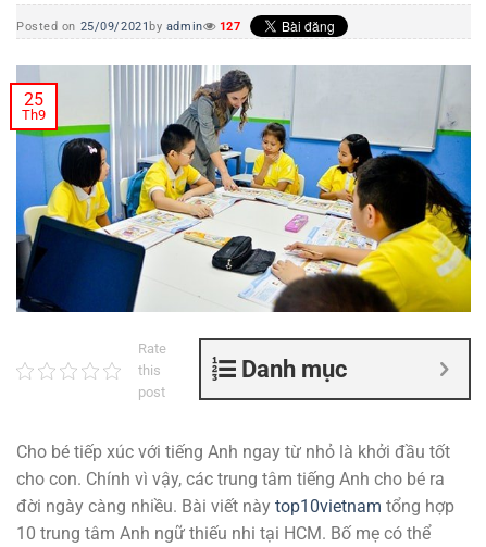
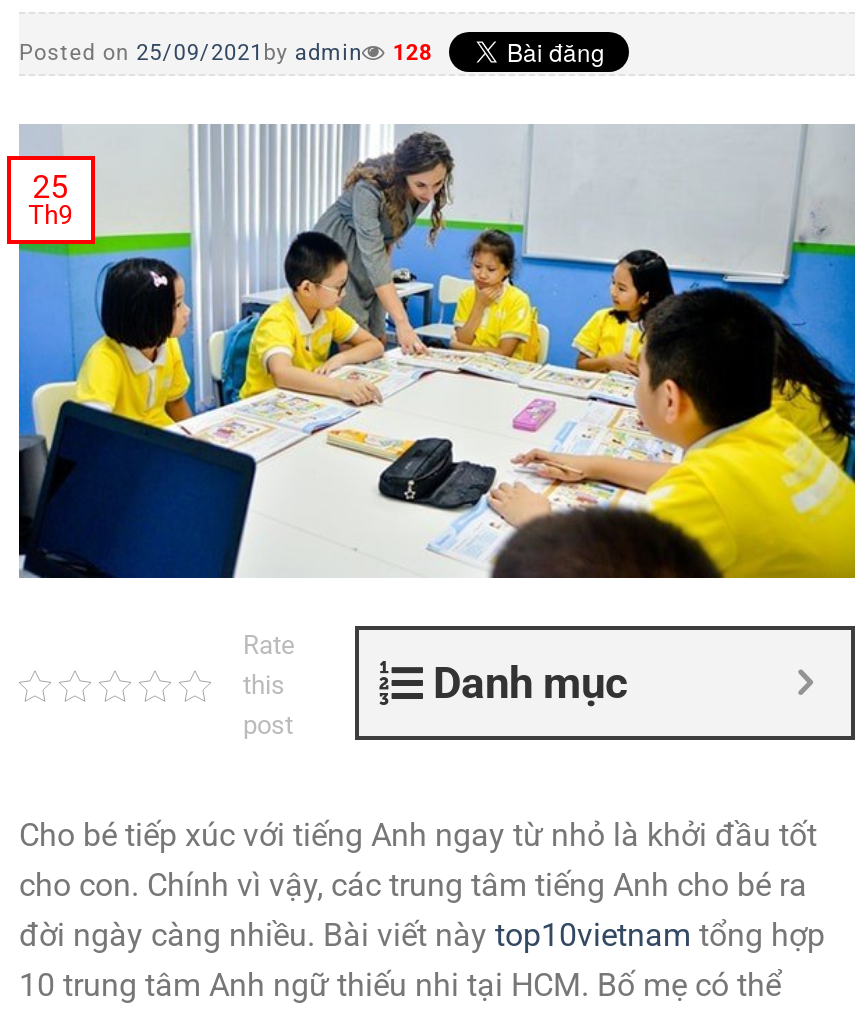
- Posted on 25/09/2021 by admin 127
+ Posted on 25/09/2021 by admin 128
